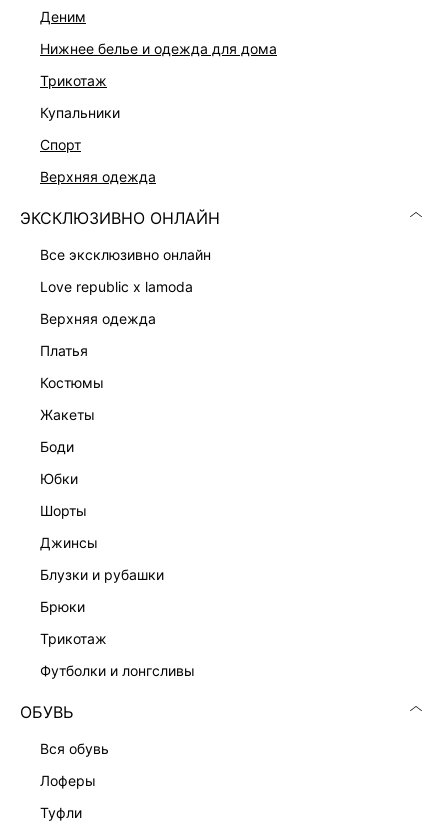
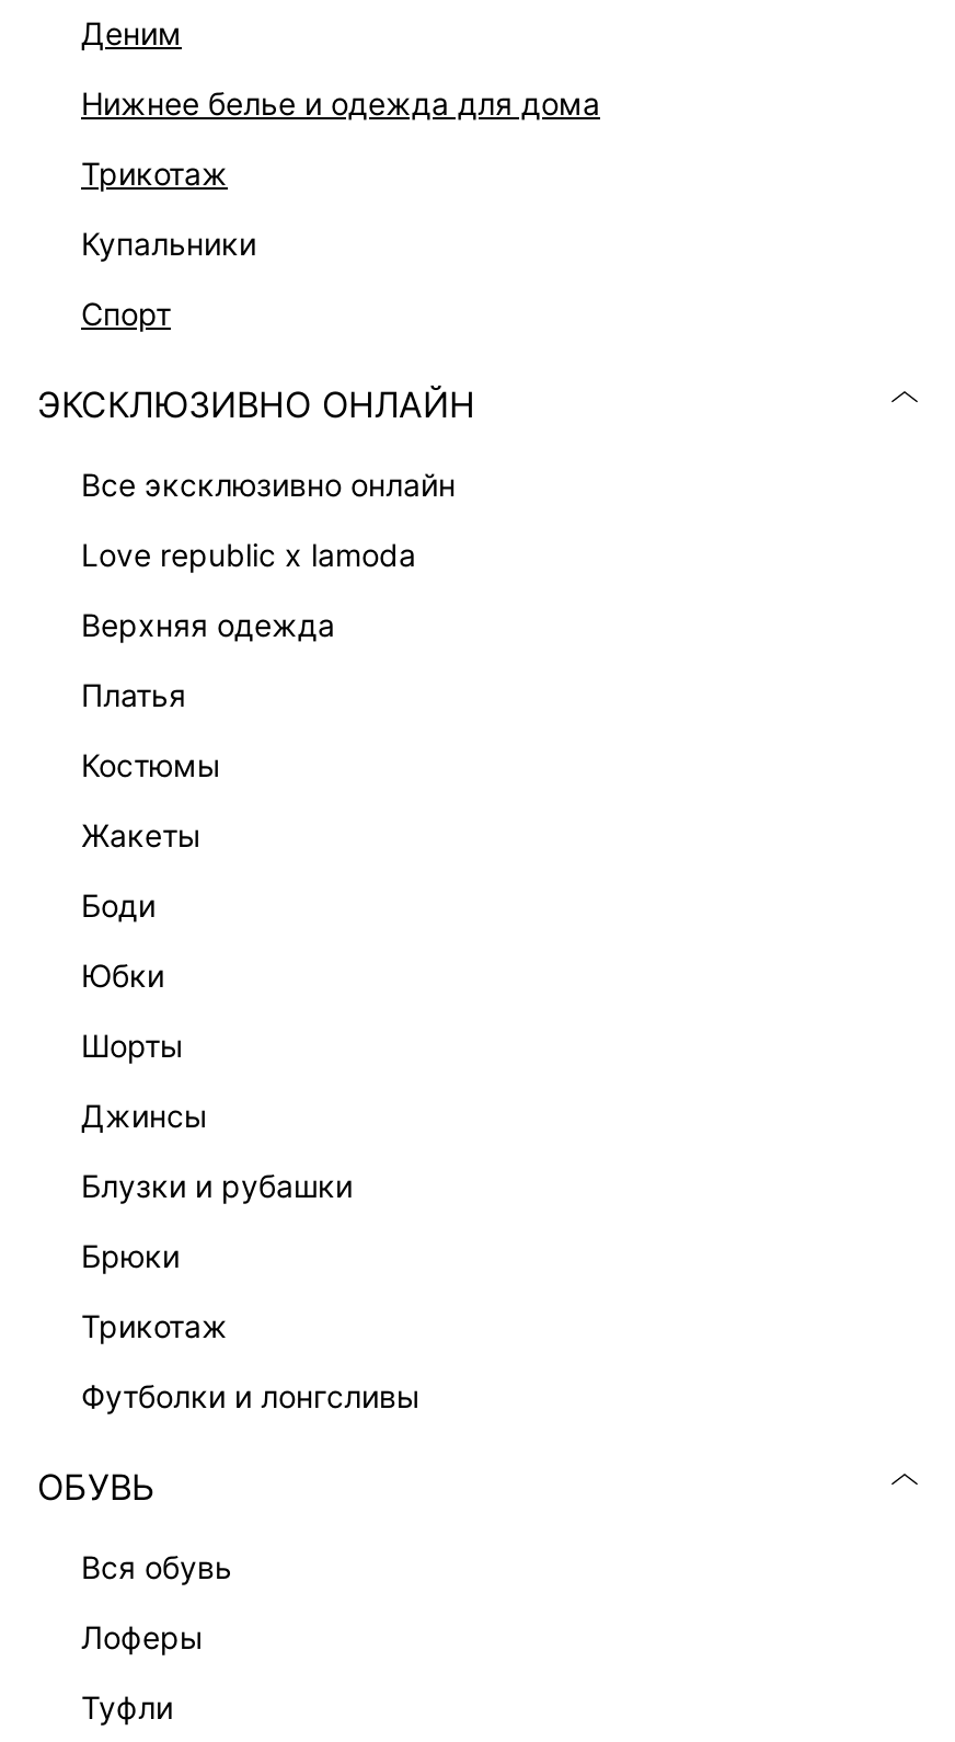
- верхняя одежда
